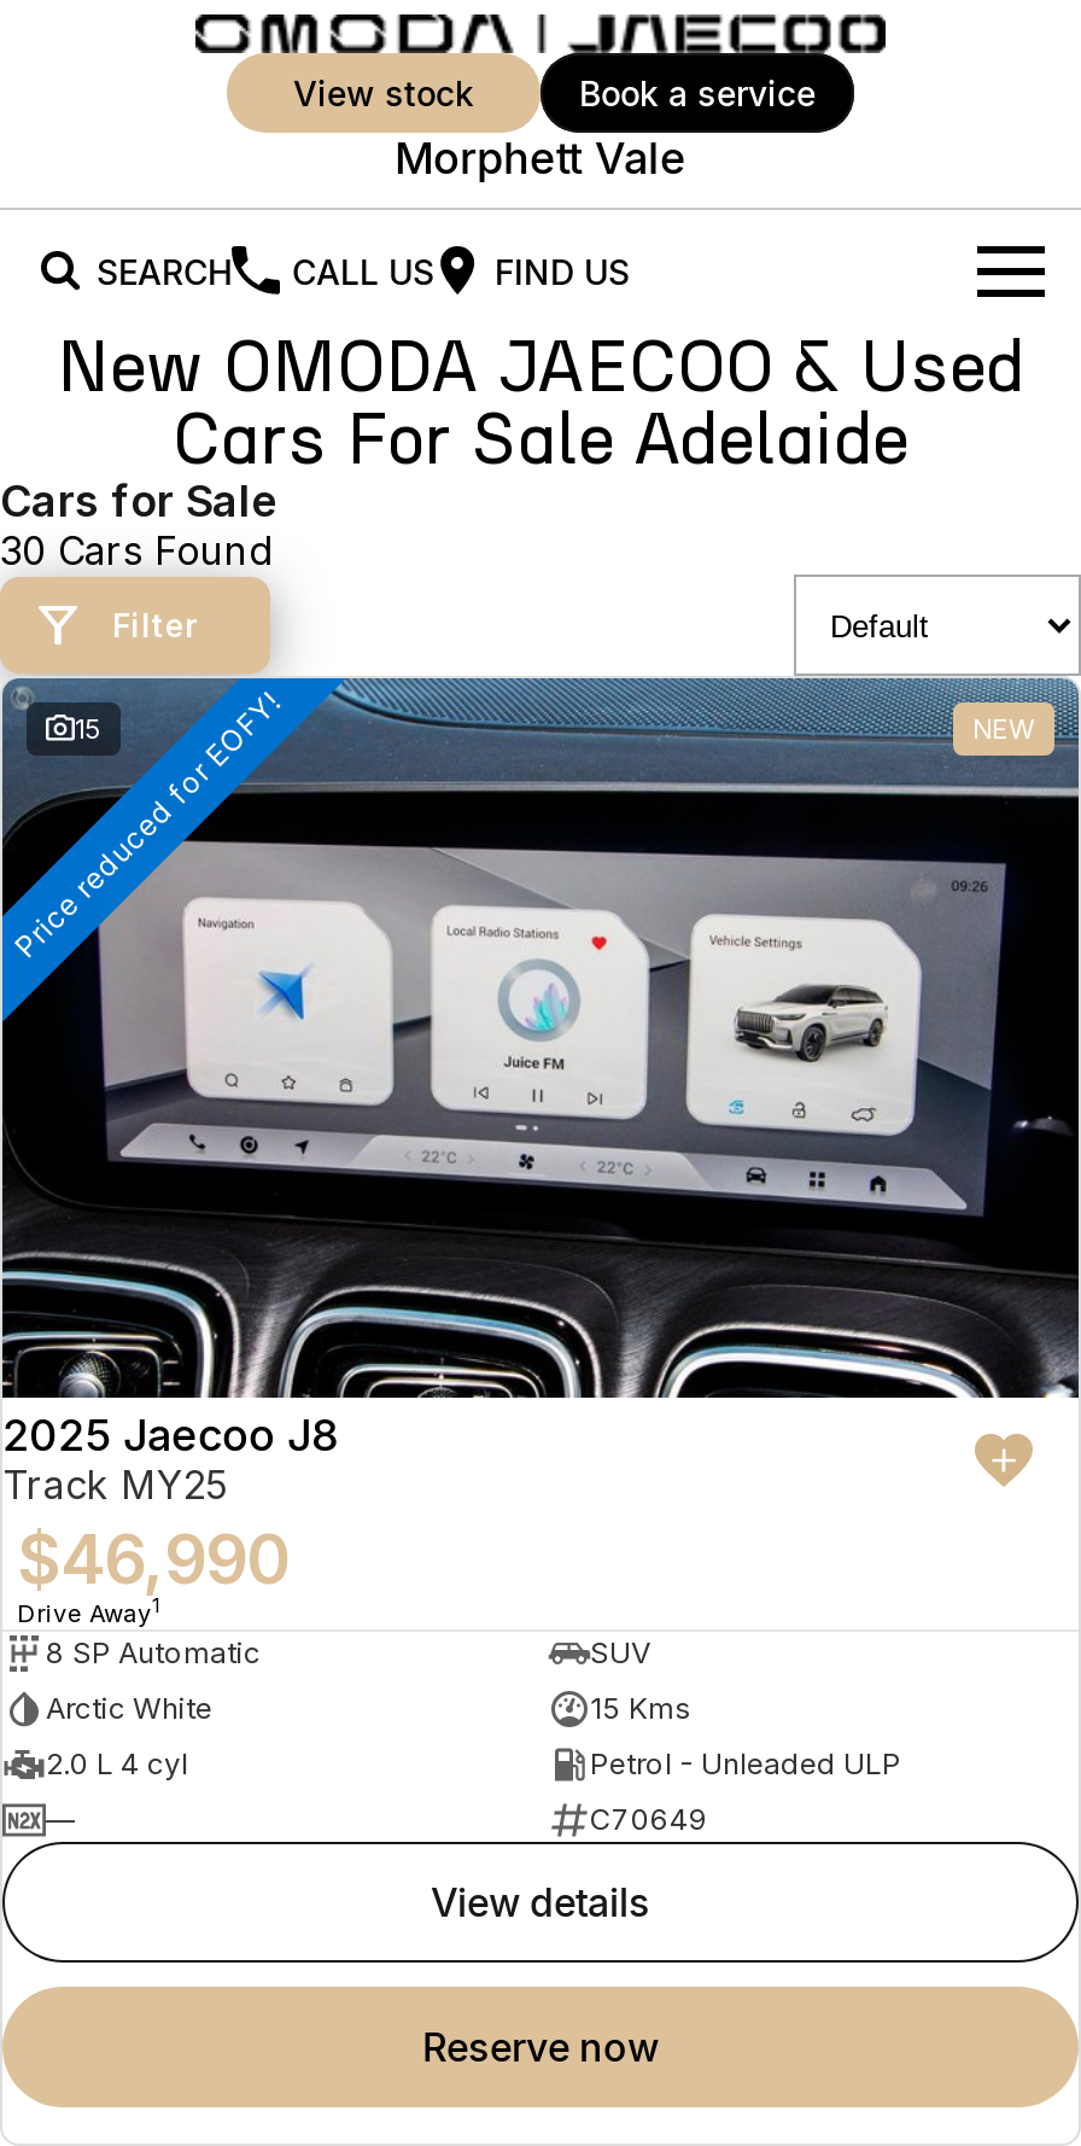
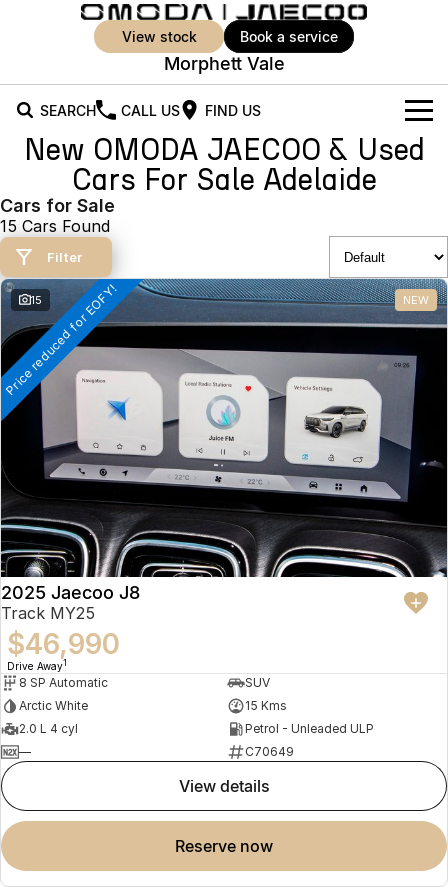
- 30 Cars Found
+ 15 Cars Found
